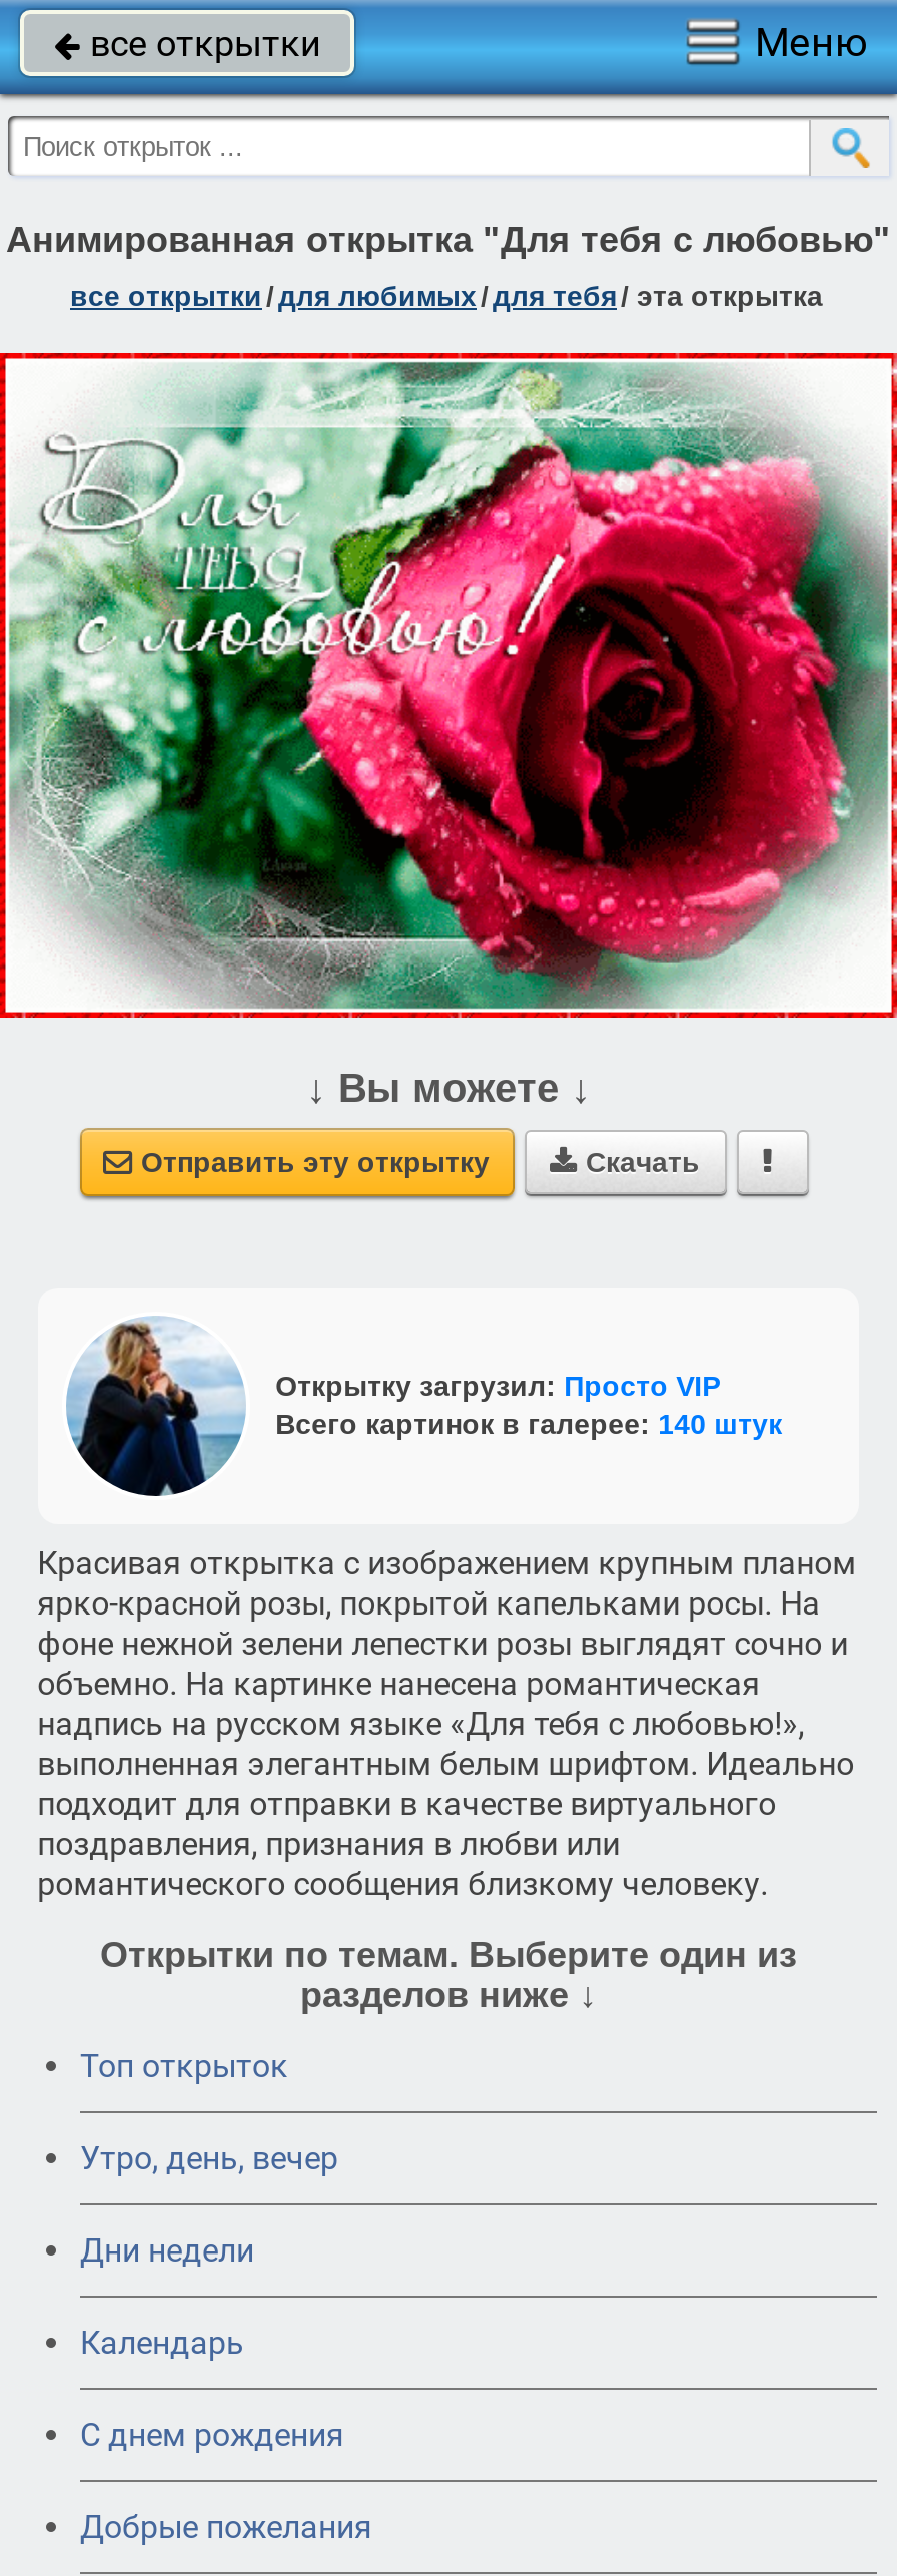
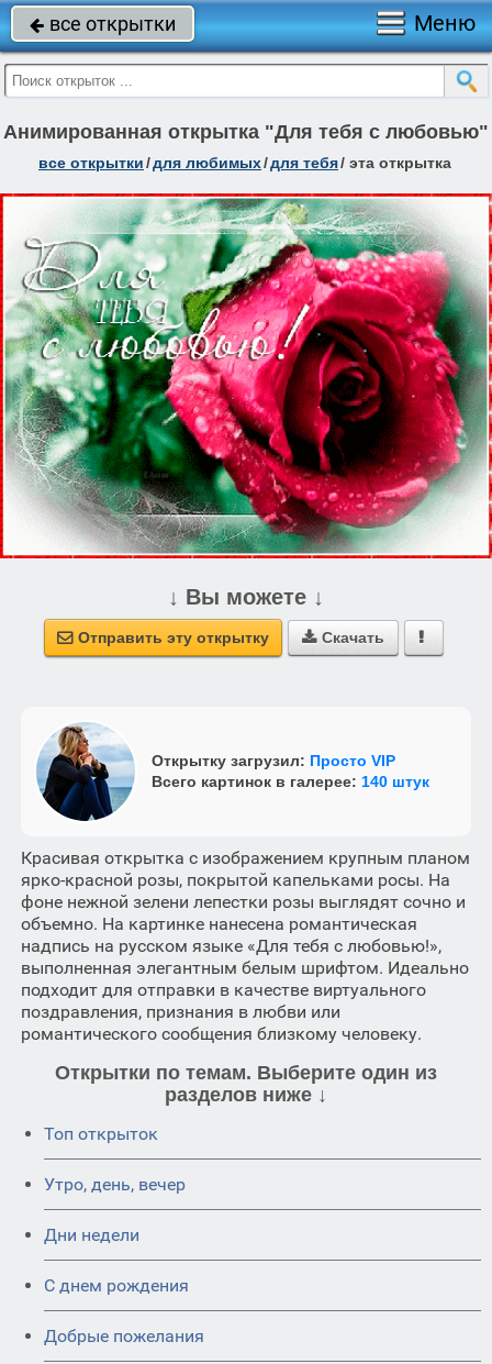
- Календарь
